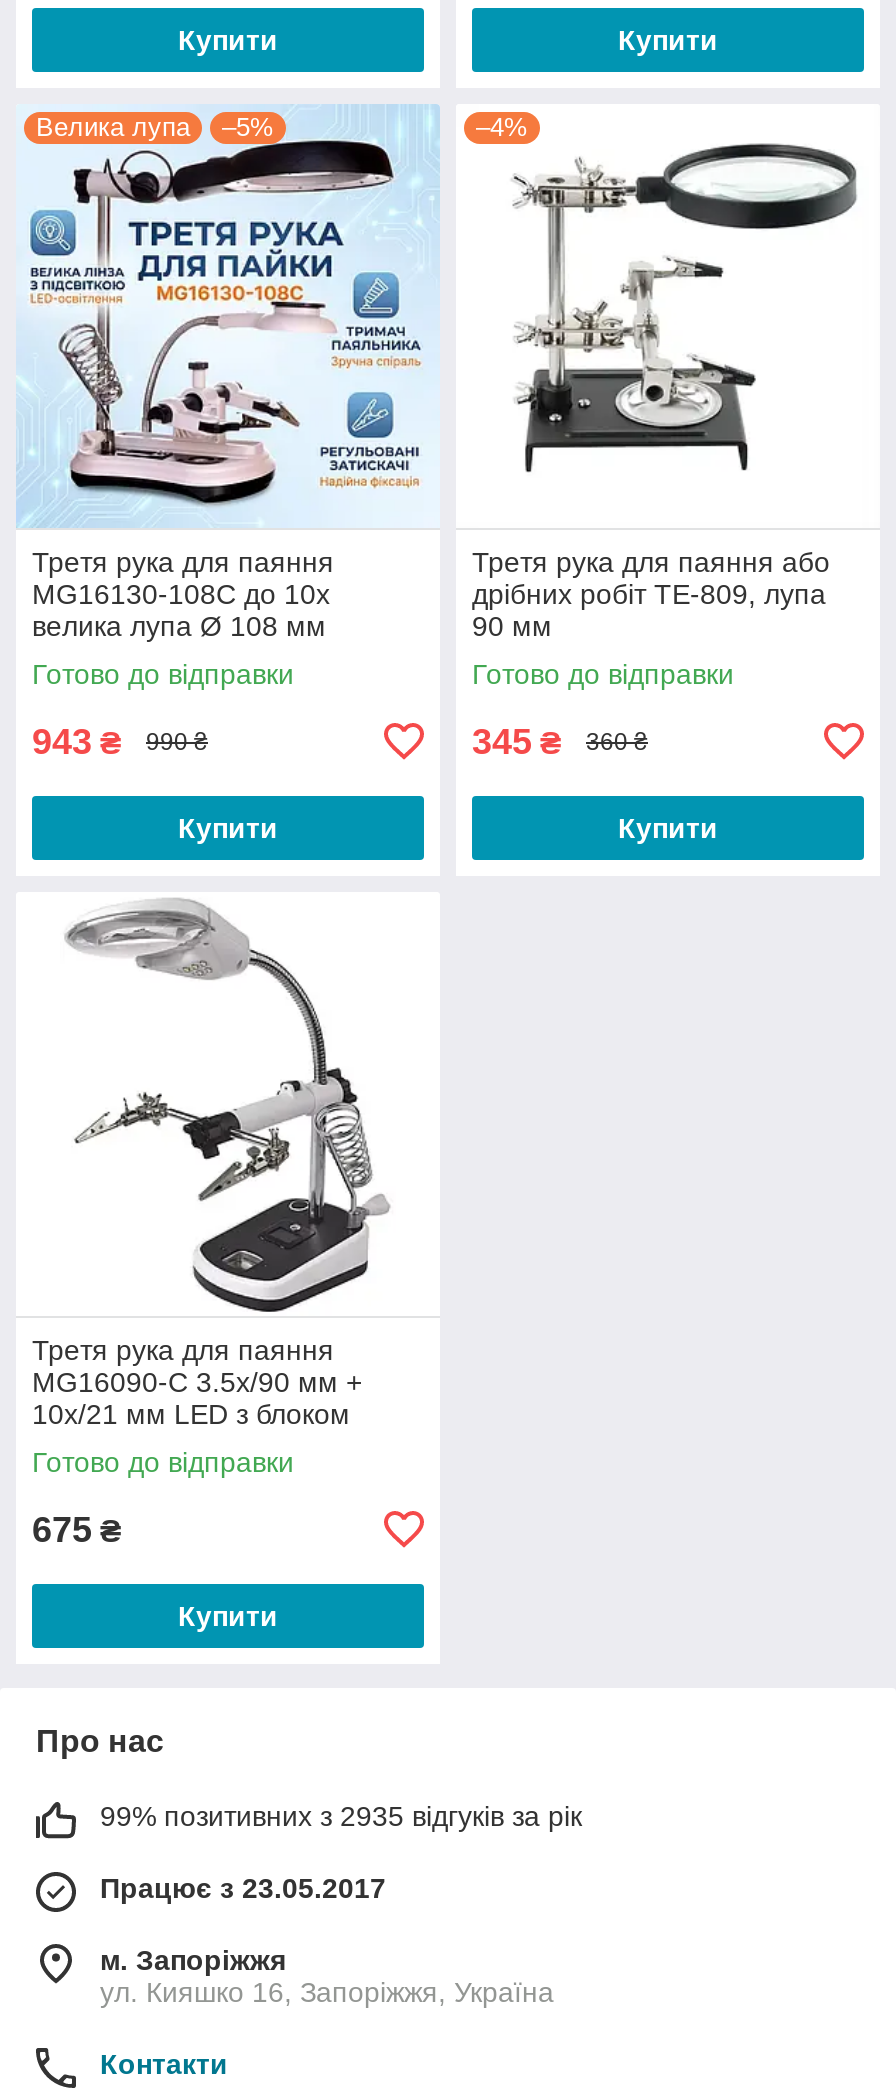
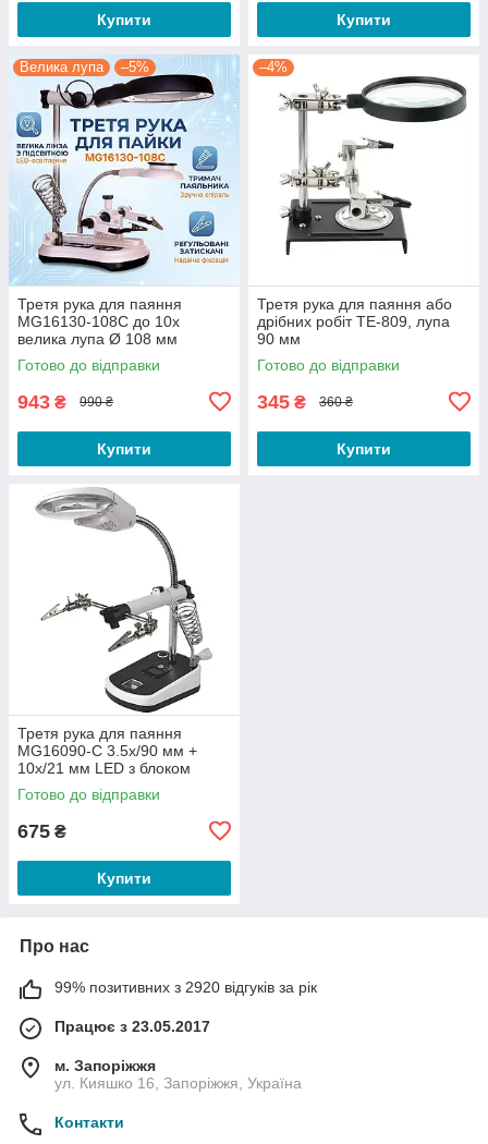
- 99% позитивних з 2935 відгуків за рік
+ 99% позитивних з 2920 відгуків за рік
